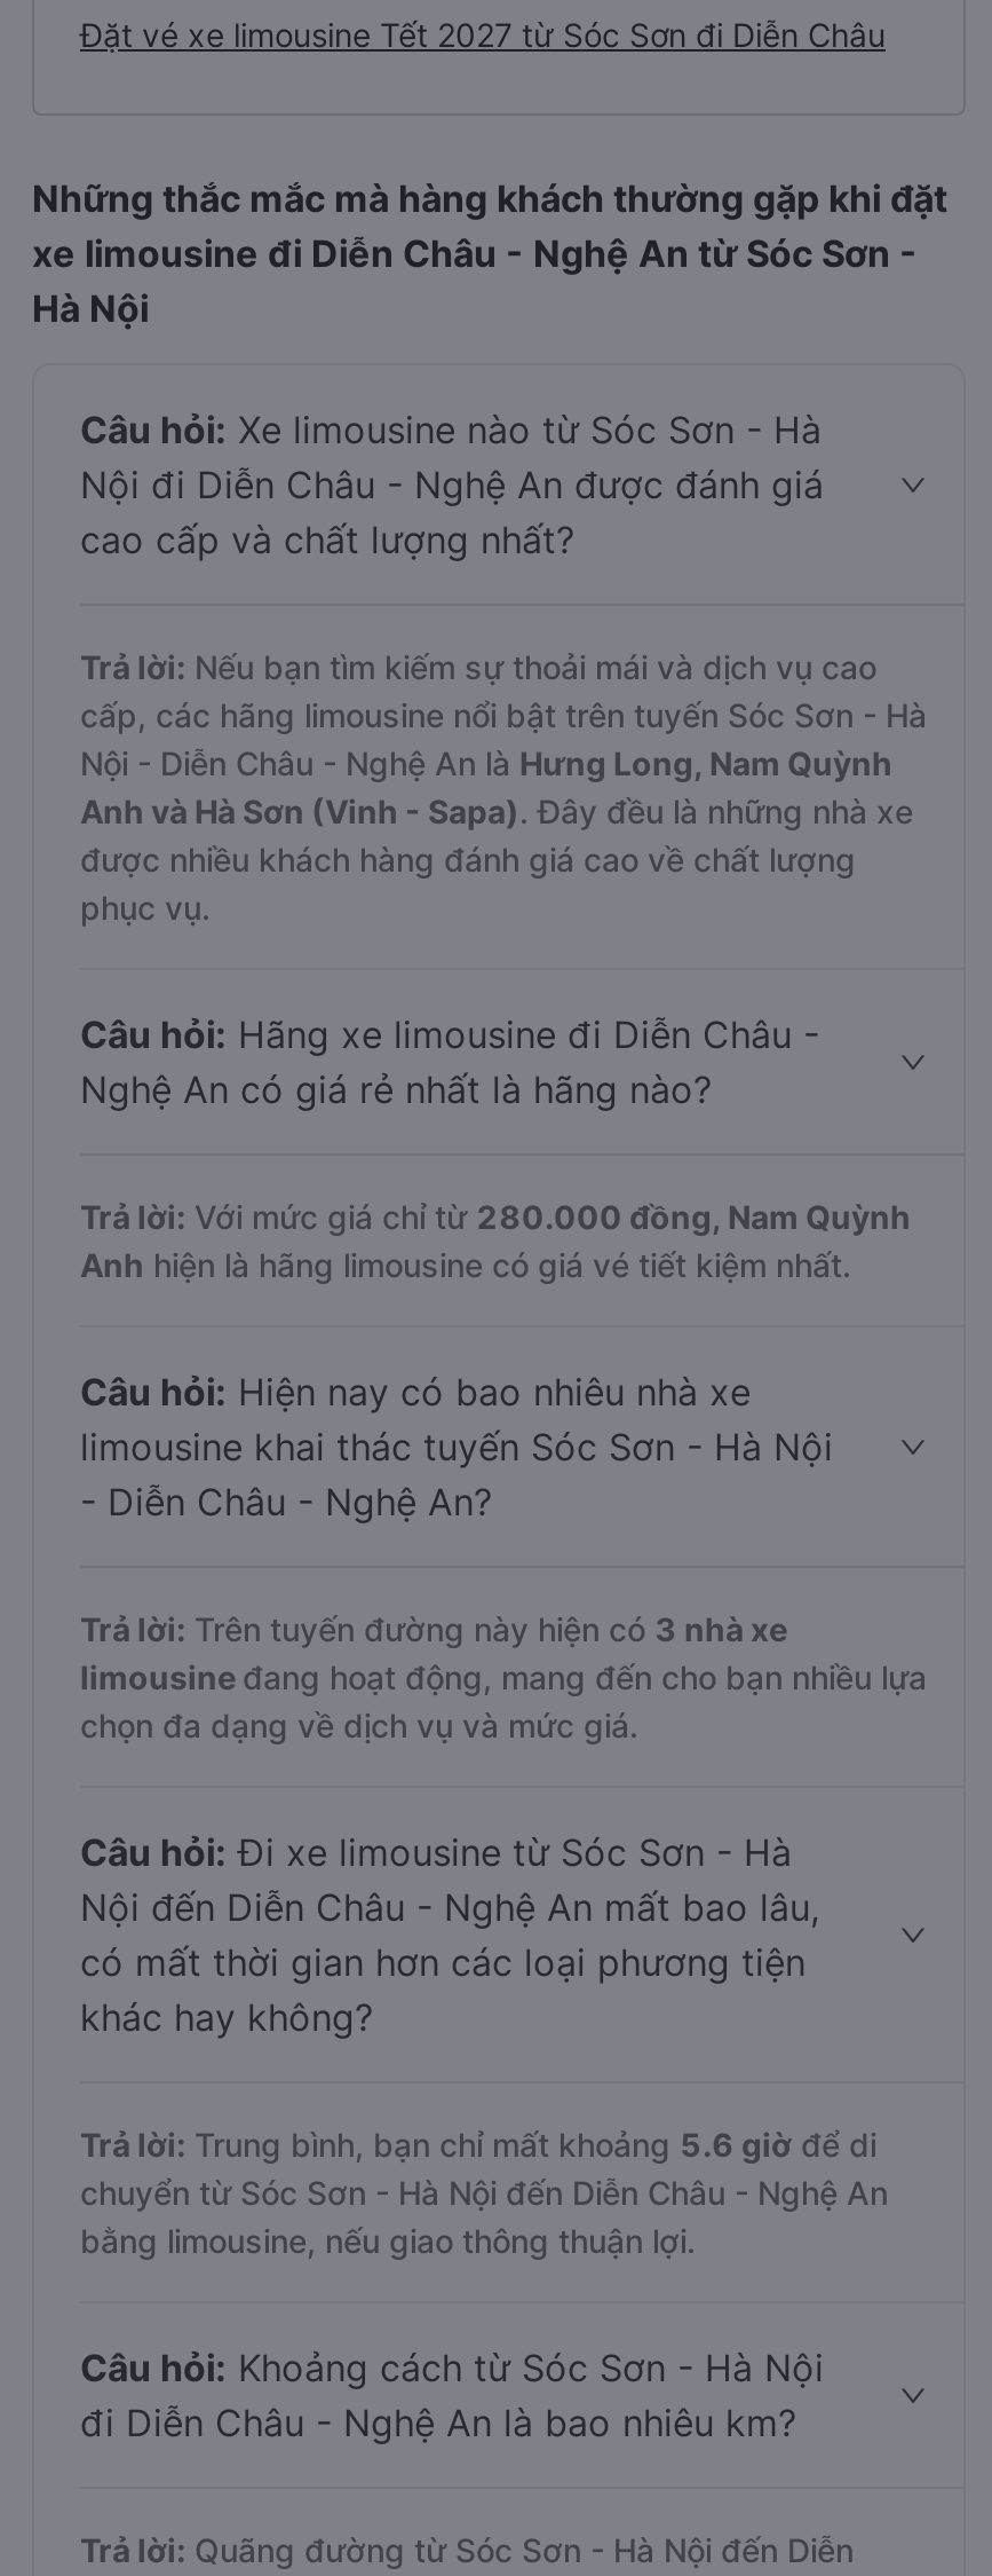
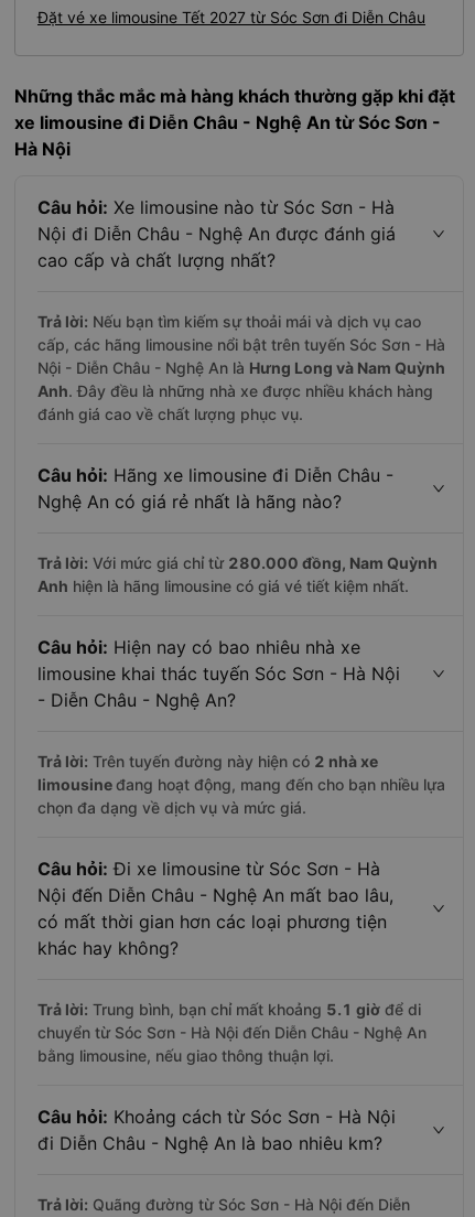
- Nội - Diễn Châu - Nghệ An là Hưng Long, Nam Quỳnh
- Anh và Hà Sơn (Vinh - Sapa). Đây đều là những nhà xe
- được nhiều khách hàng đánh giá cao về chất lượng
- phục vụ.
+ Nội - Diễn Châu - Nghệ An là Hưng Long và Nam Quỳnh
+ Anh. Đây đều là những nhà xe được nhiều khách hàng
+ đánh giá cao về chất lượng phục vụ.

- Trả lời: Trên tuyến đường này hiện có 3 nhà xe
+ Trả lời: Trên tuyến đường này hiện có 2 nhà xe

- Trả lời: Trung bình, bạn chỉ mất khoảng 5.6 giờ để di
+ Trả lời: Trung bình, bạn chỉ mất khoảng 5.1 giờ để di
